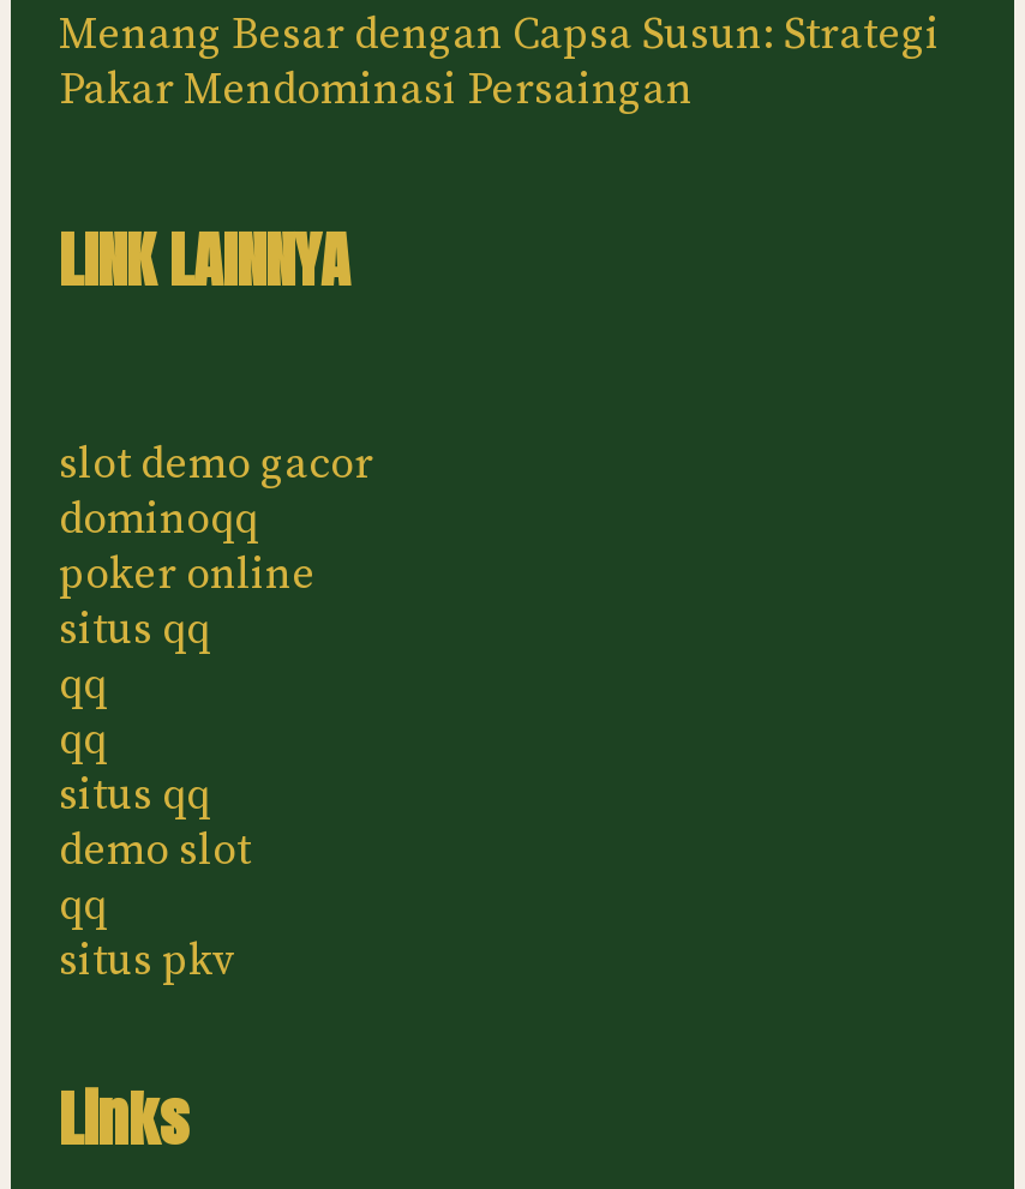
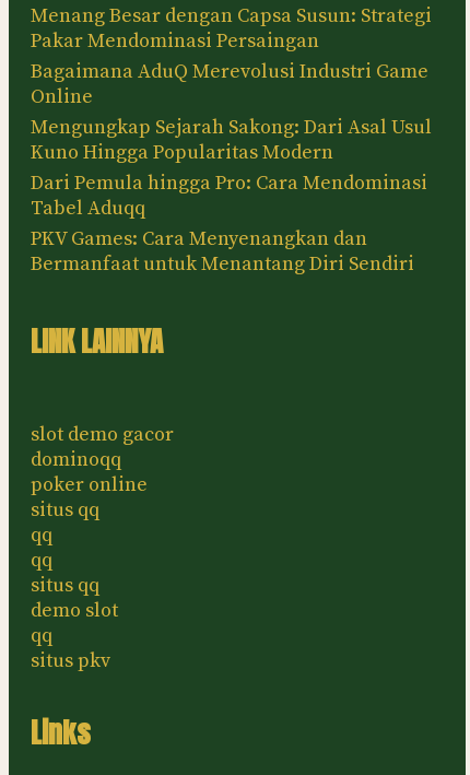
+ Bagaimana AduQ Merevolusi Industri Game
+ Online
+ Mengungkap Sejarah Sakong: Dari Asal Usul
+ Kuno Hingga Popularitas Modern
+ Dari Pemula hingga Pro: Cara Mendominasi
+ Tabel Aduqq
+ PKV Games: Cara Menyenangkan dan
+ Bermanfaat untuk Menantang Diri Sendiri
